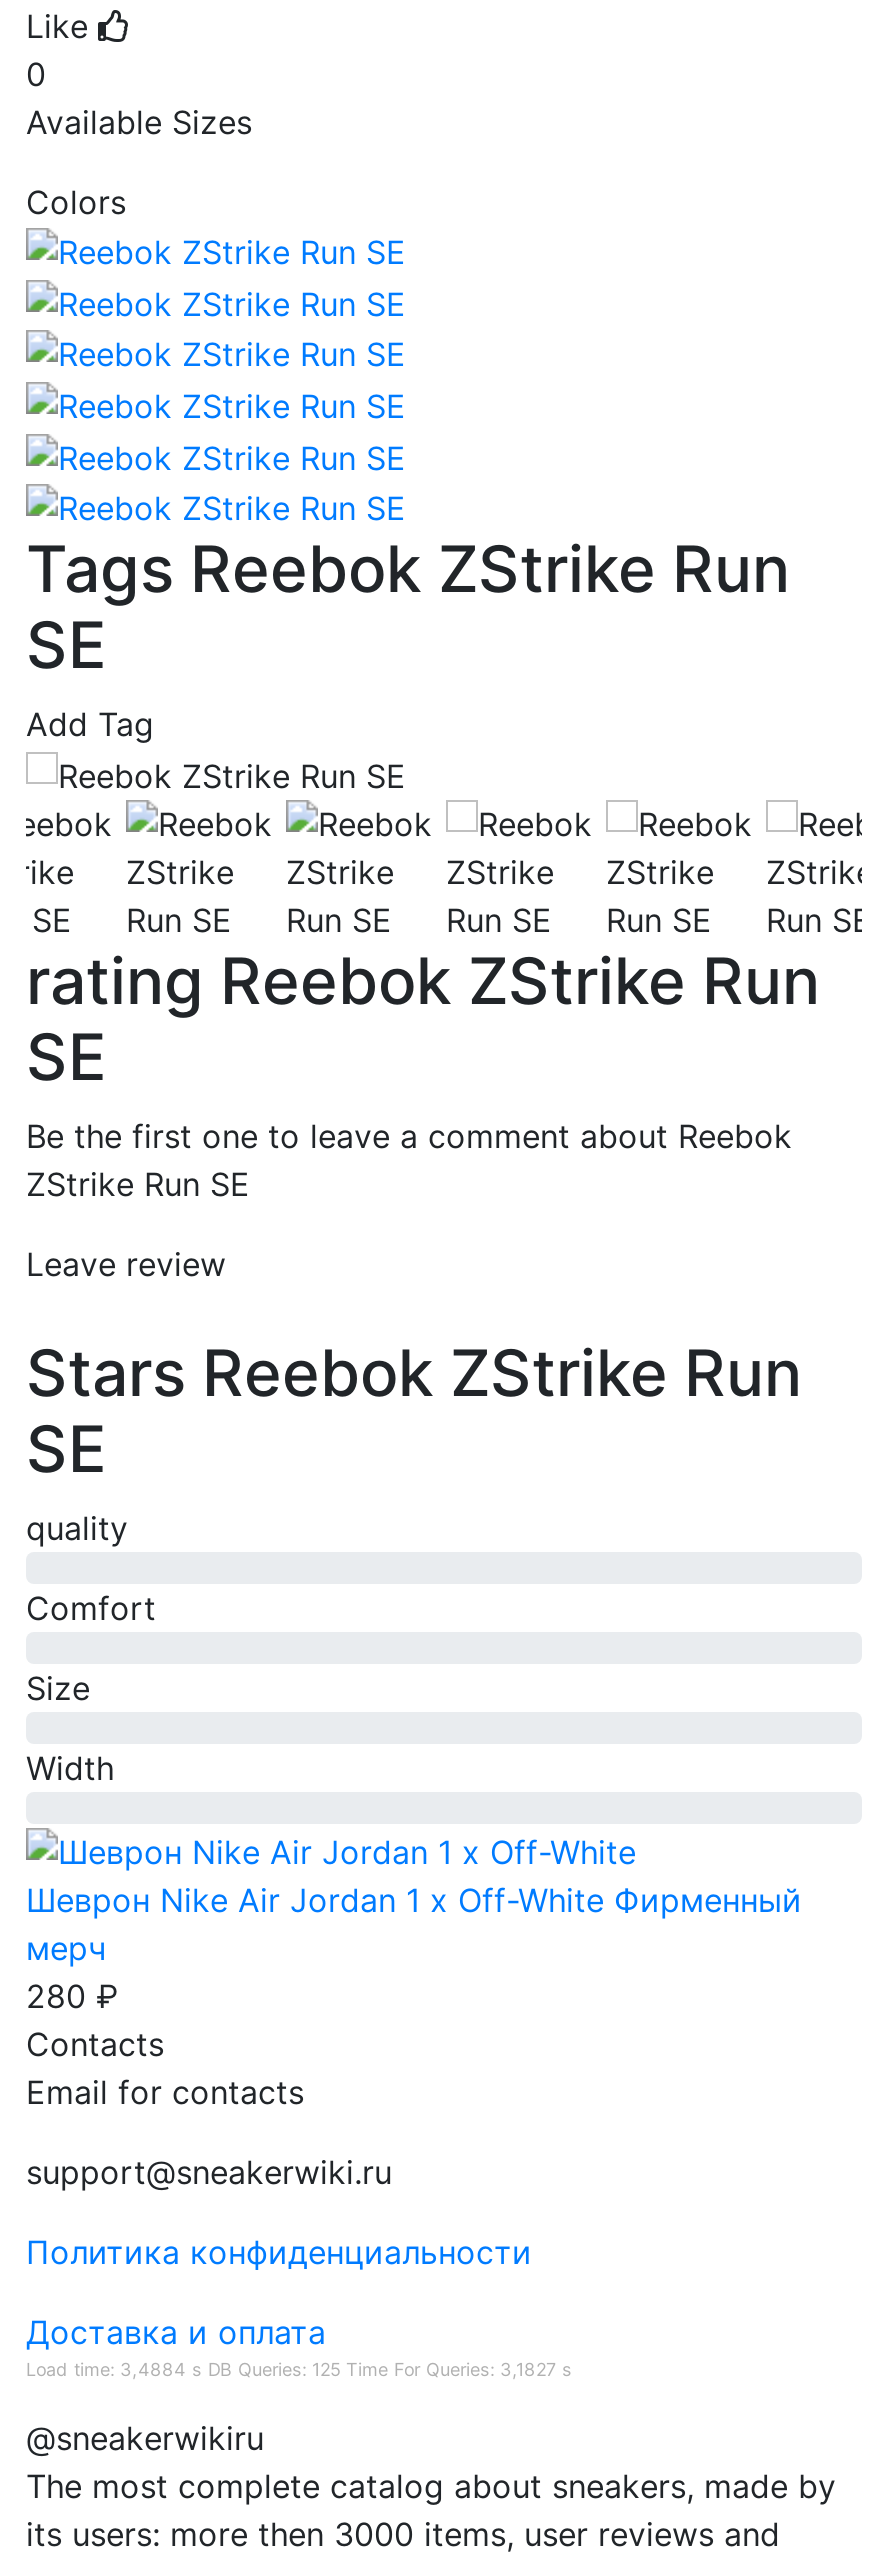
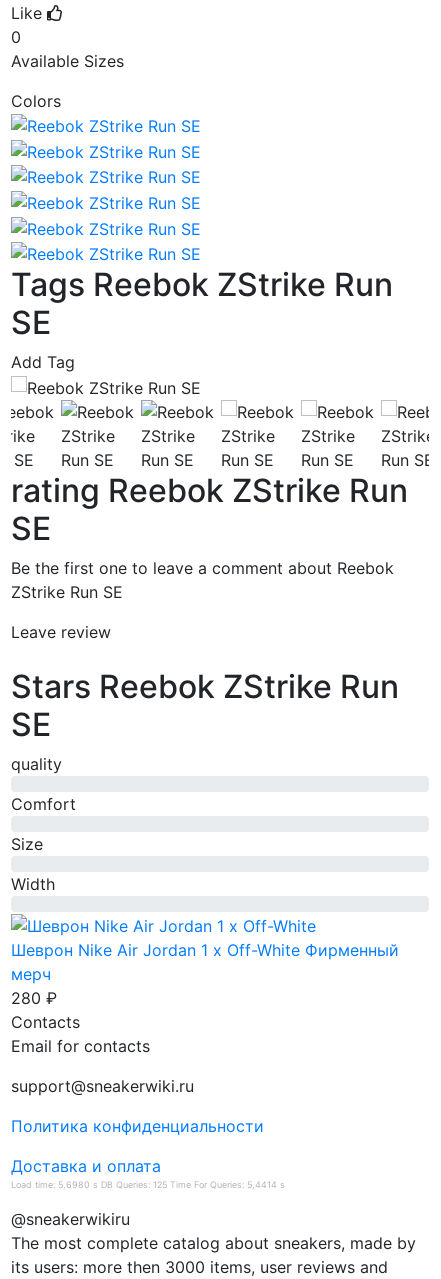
- Load time: 3,4884 s DB Queries: 125 Time For Queries: 3,1827 s
+ Load time: 5,6980 s DB Queries: 125 Time For Queries: 5,4414 s
